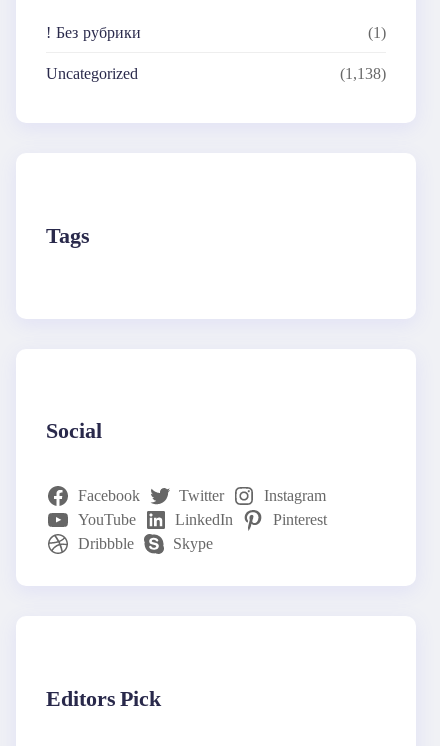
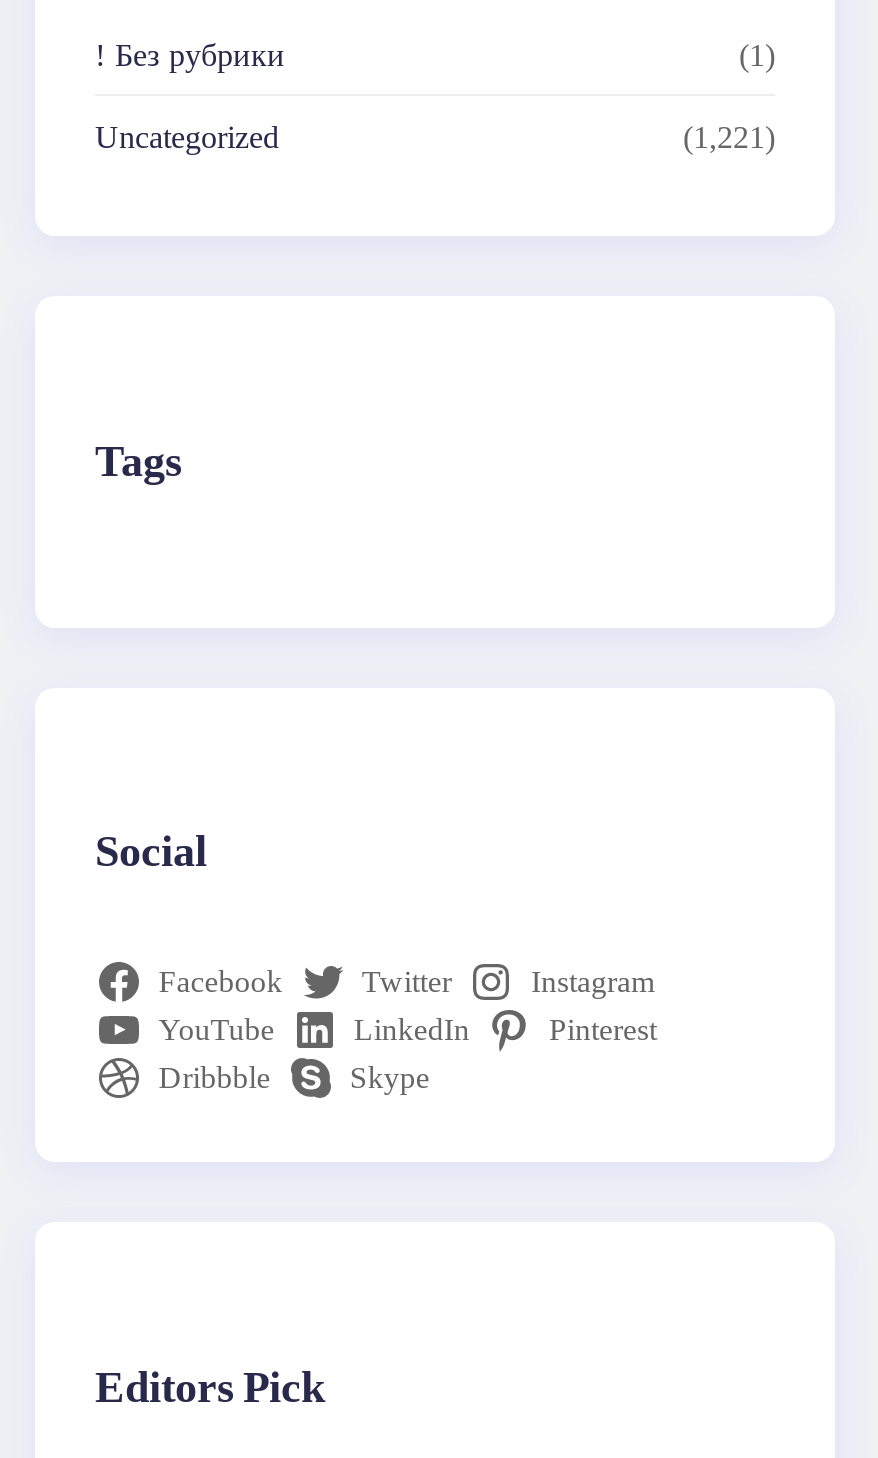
- (1,138)
+ (1,221)
